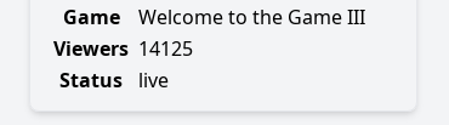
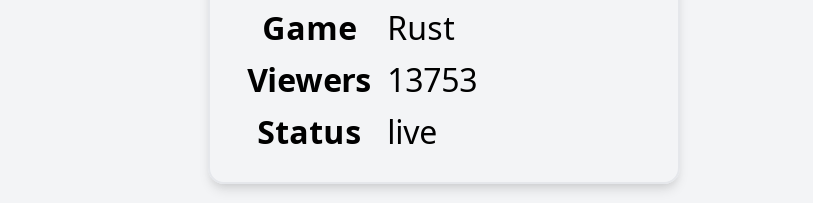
- Welcome to the Game III
- Viewers 14125
+ Rust
+ Viewers 13753
